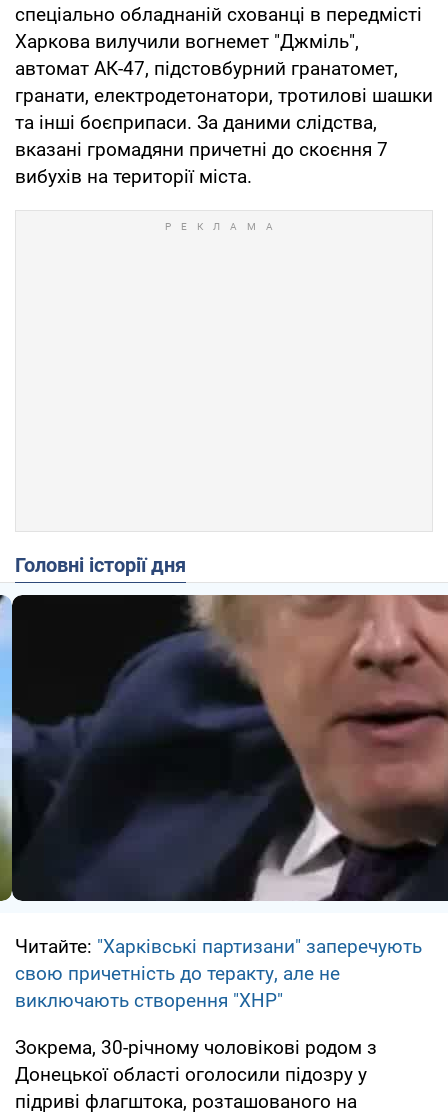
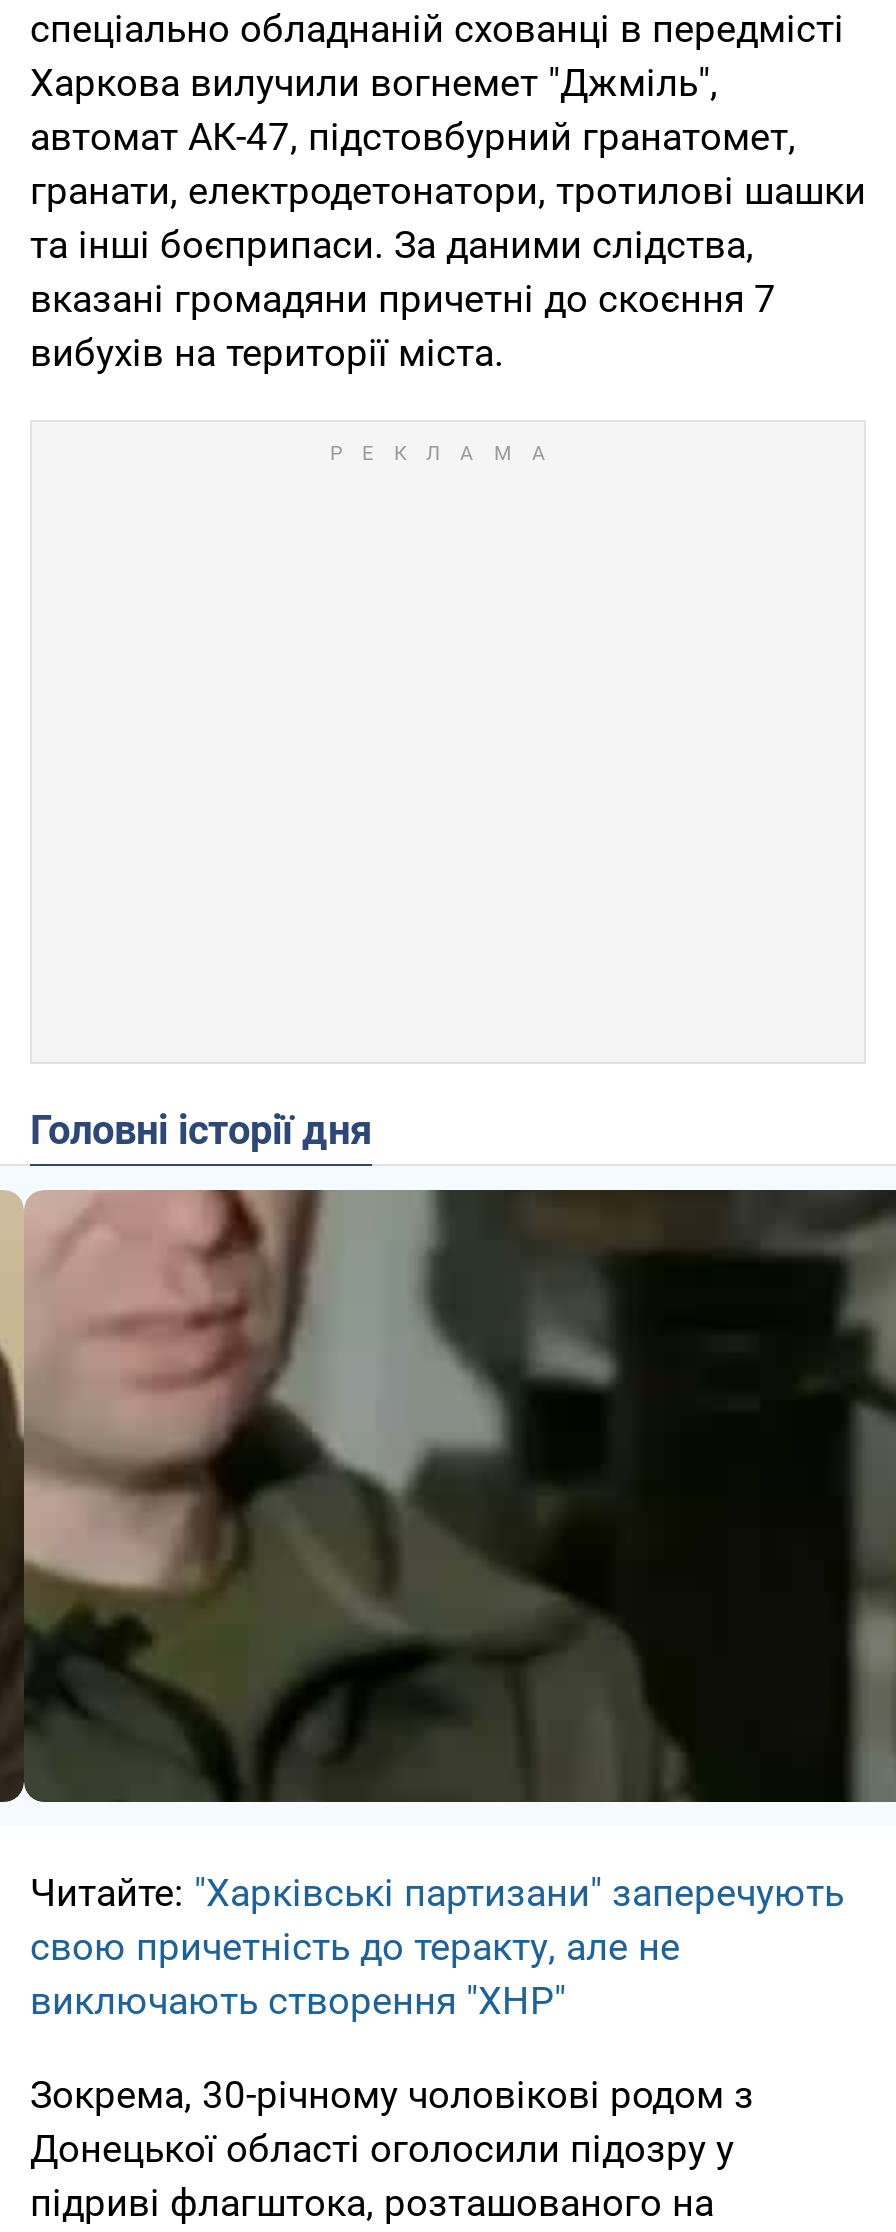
- [image]
+ [image]
